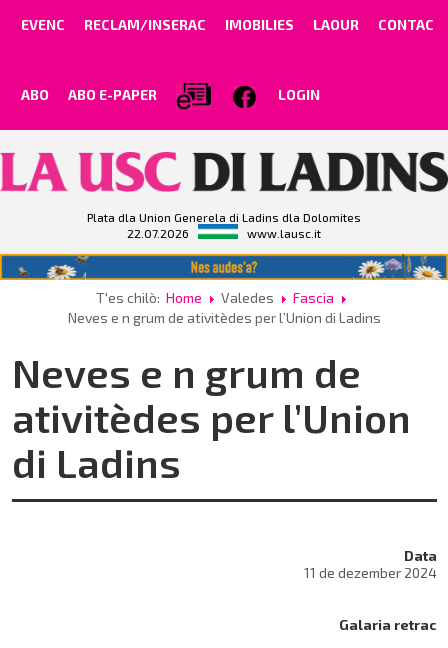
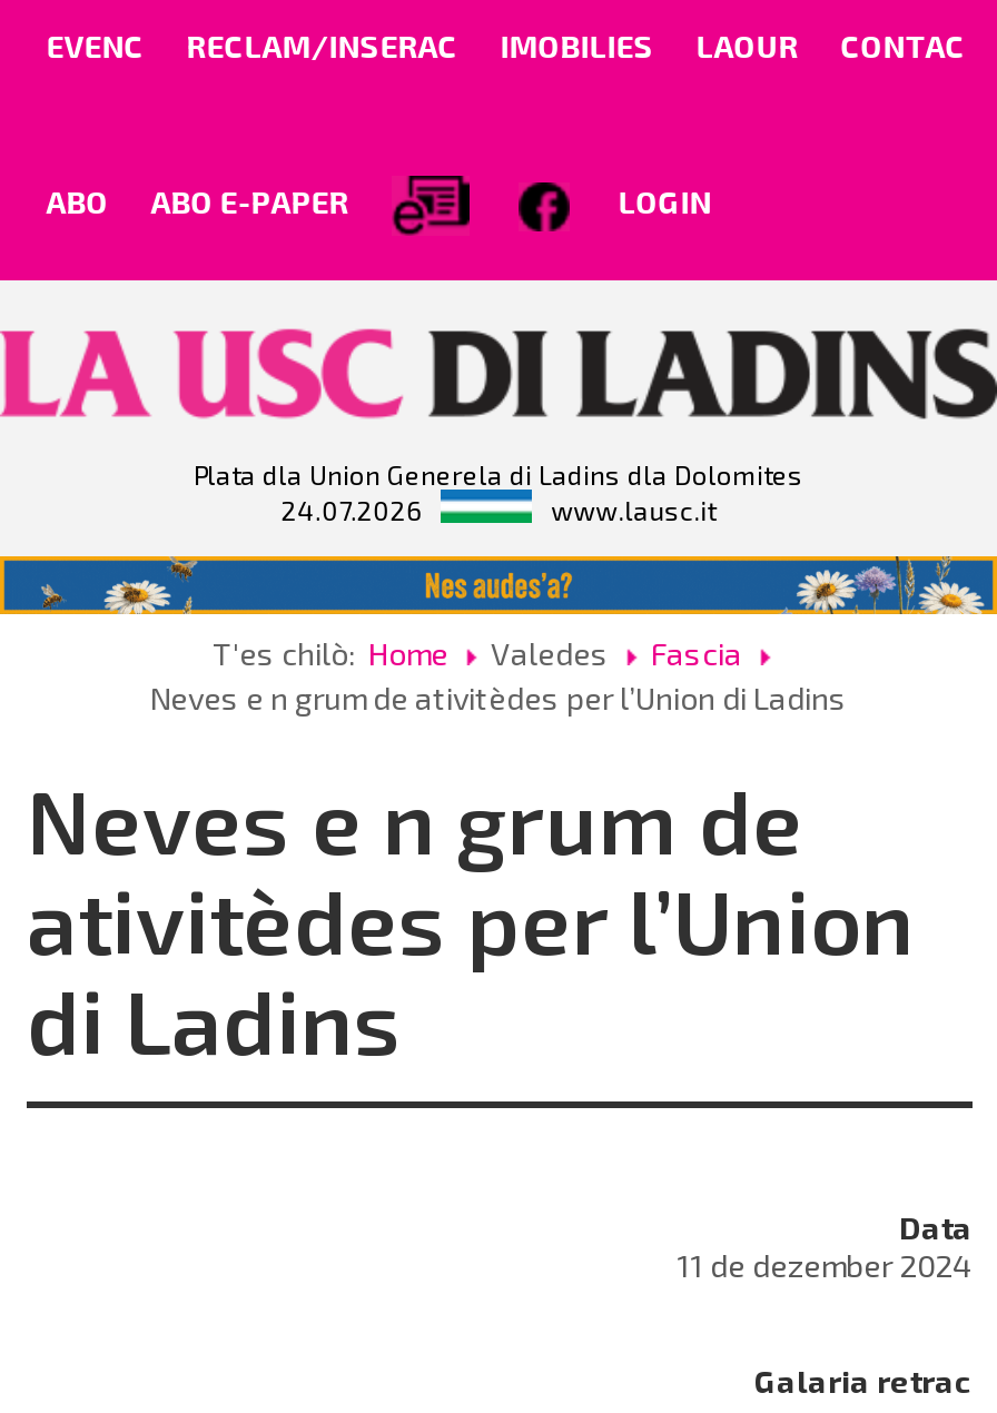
- 22.07.2026
+ 24.07.2026
